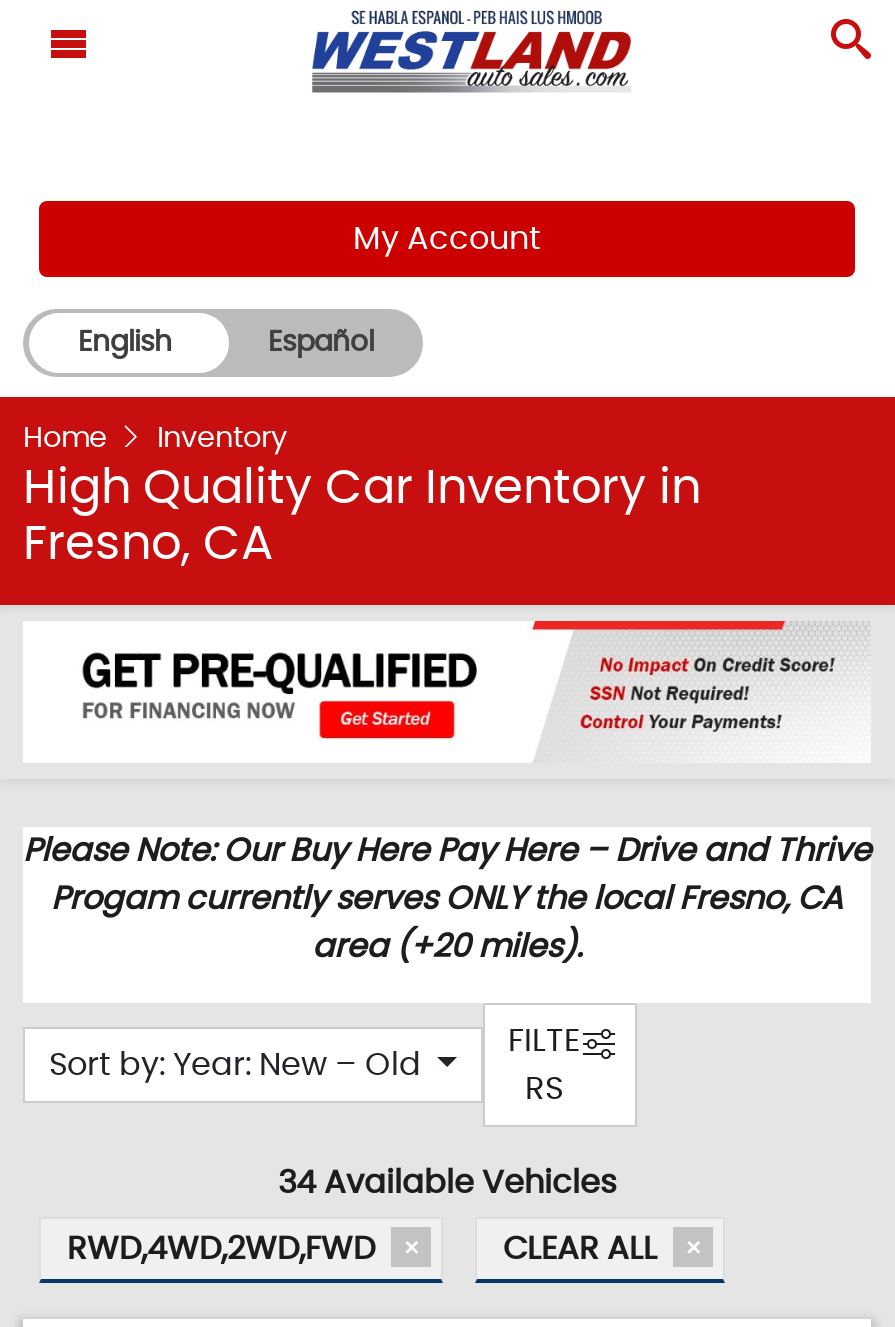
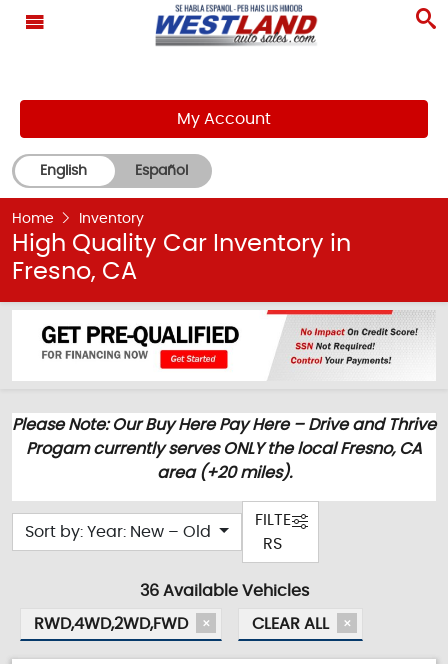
- 34 Available Vehicles
+ 36 Available Vehicles
